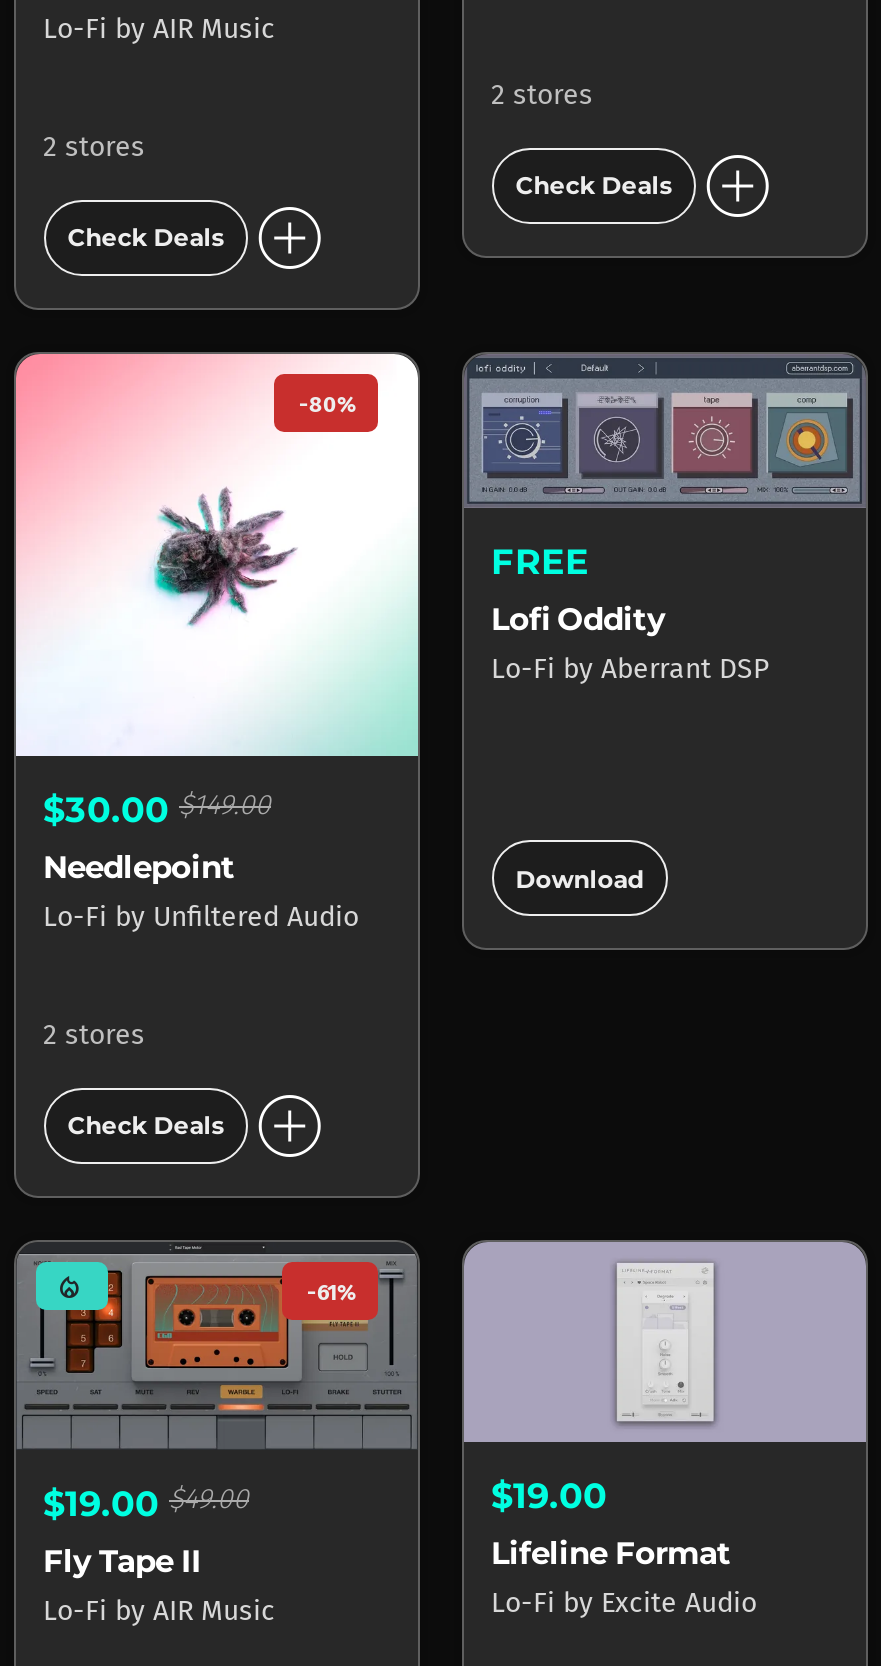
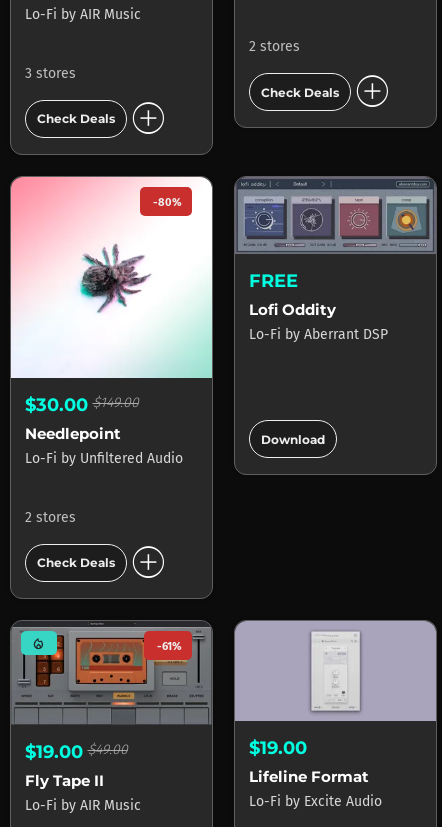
- 2 stores
+ 3 stores
